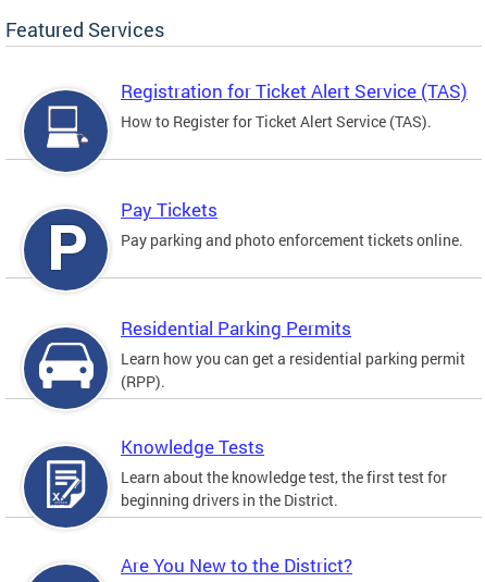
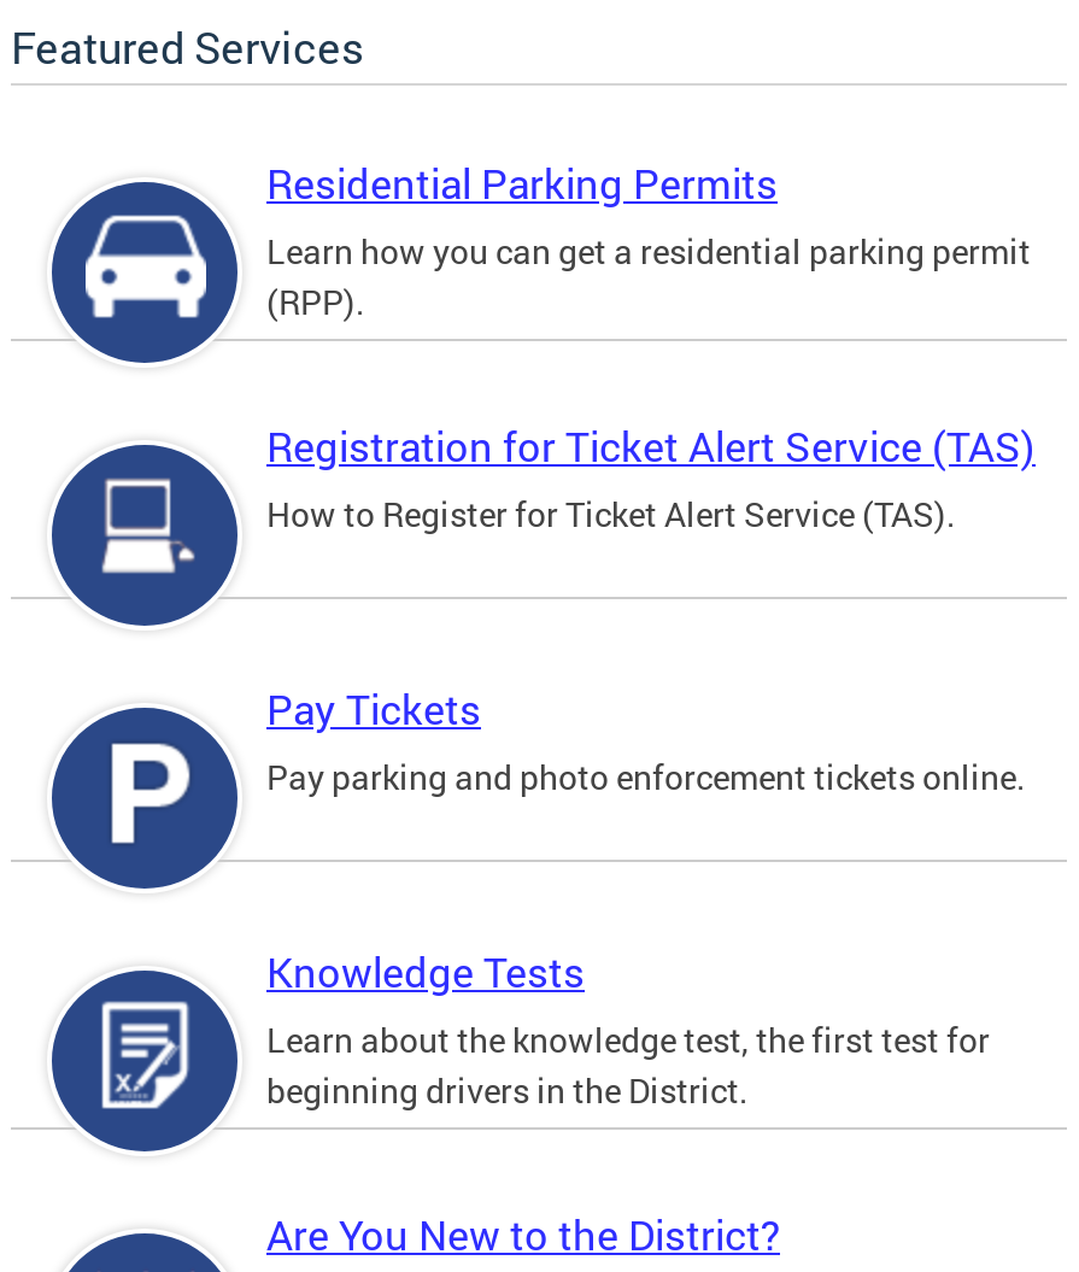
moved down: Registration for Ticket Alert Service (TAS) | How to Register for Ticket Alert Service (TAS). | Pay Tickets | Pay parking and photo enforcement tickets online.

moved up: [image] | Residential Parking Permits | Learn how you can get a residential parking permit | (RPP).
